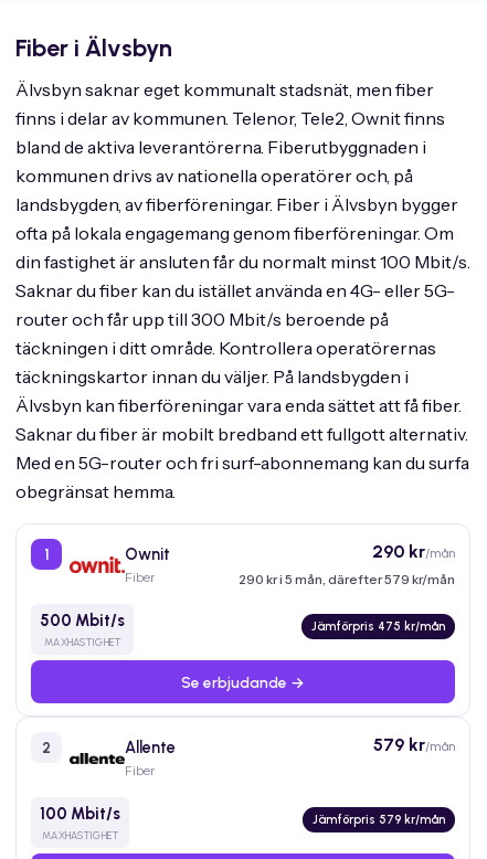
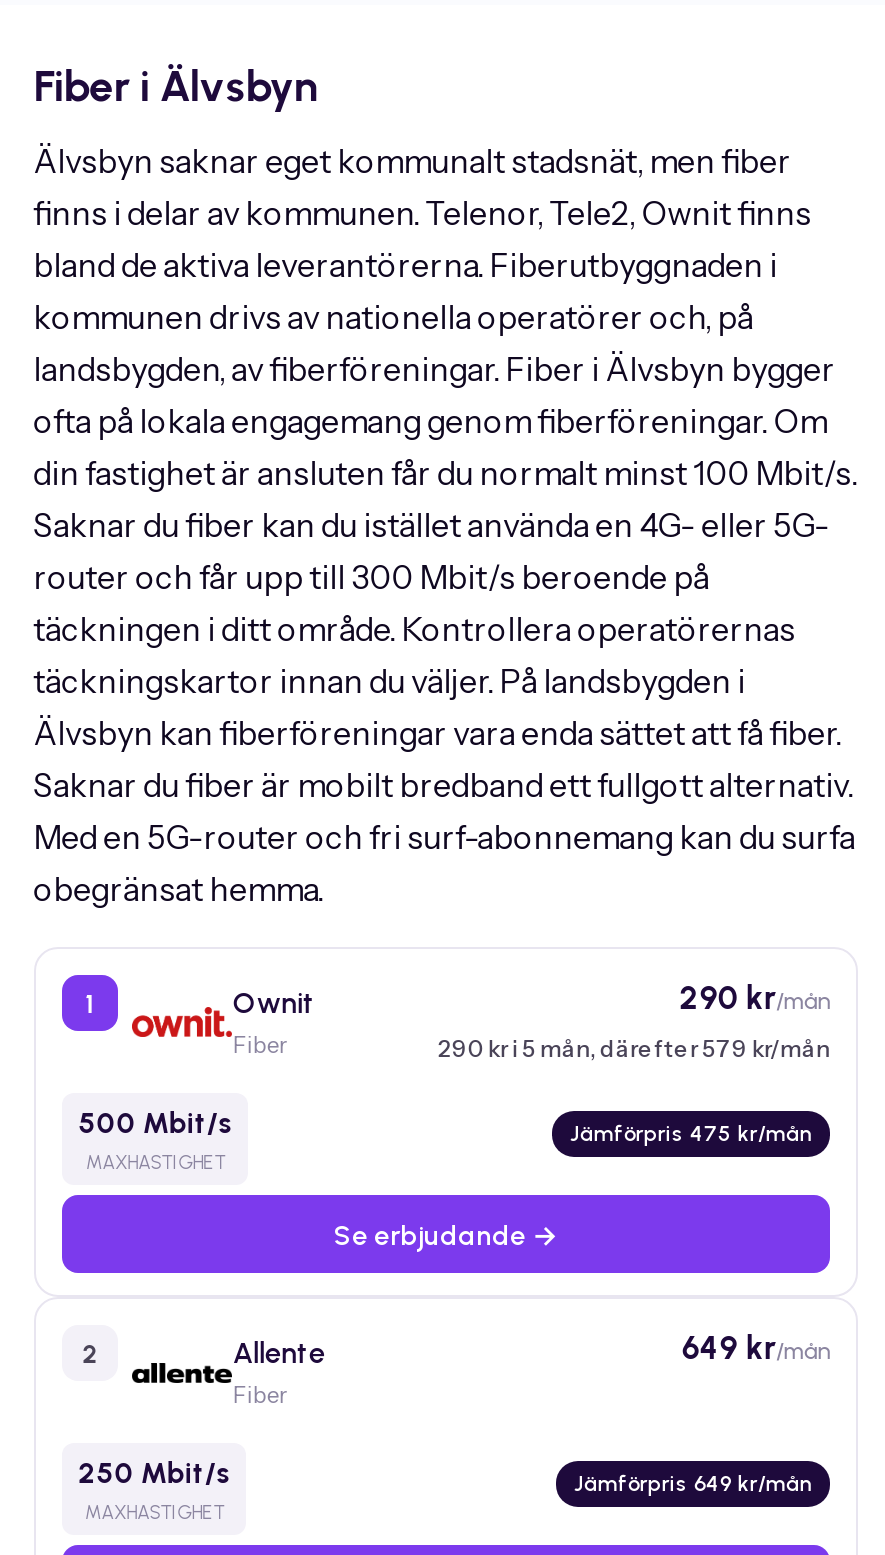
- 579 kr/mån
+ 649 kr/mån

- 100 Mbit/s
+ 250 Mbit/s

- Jämförpris 579 kr/mån
+ Jämförpris 649 kr/mån
